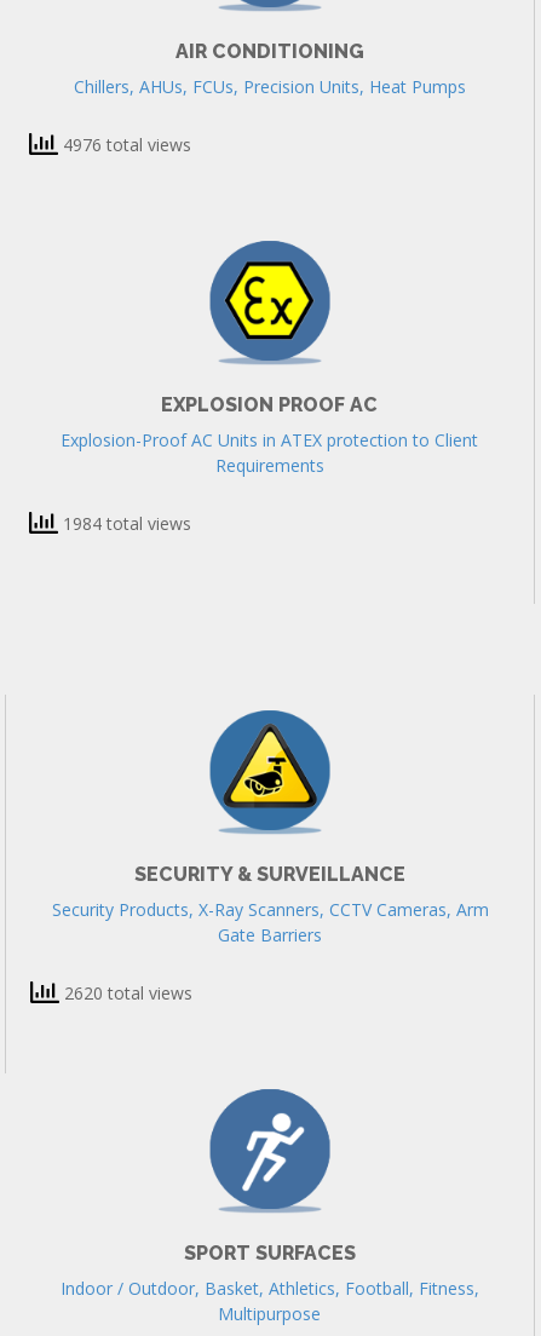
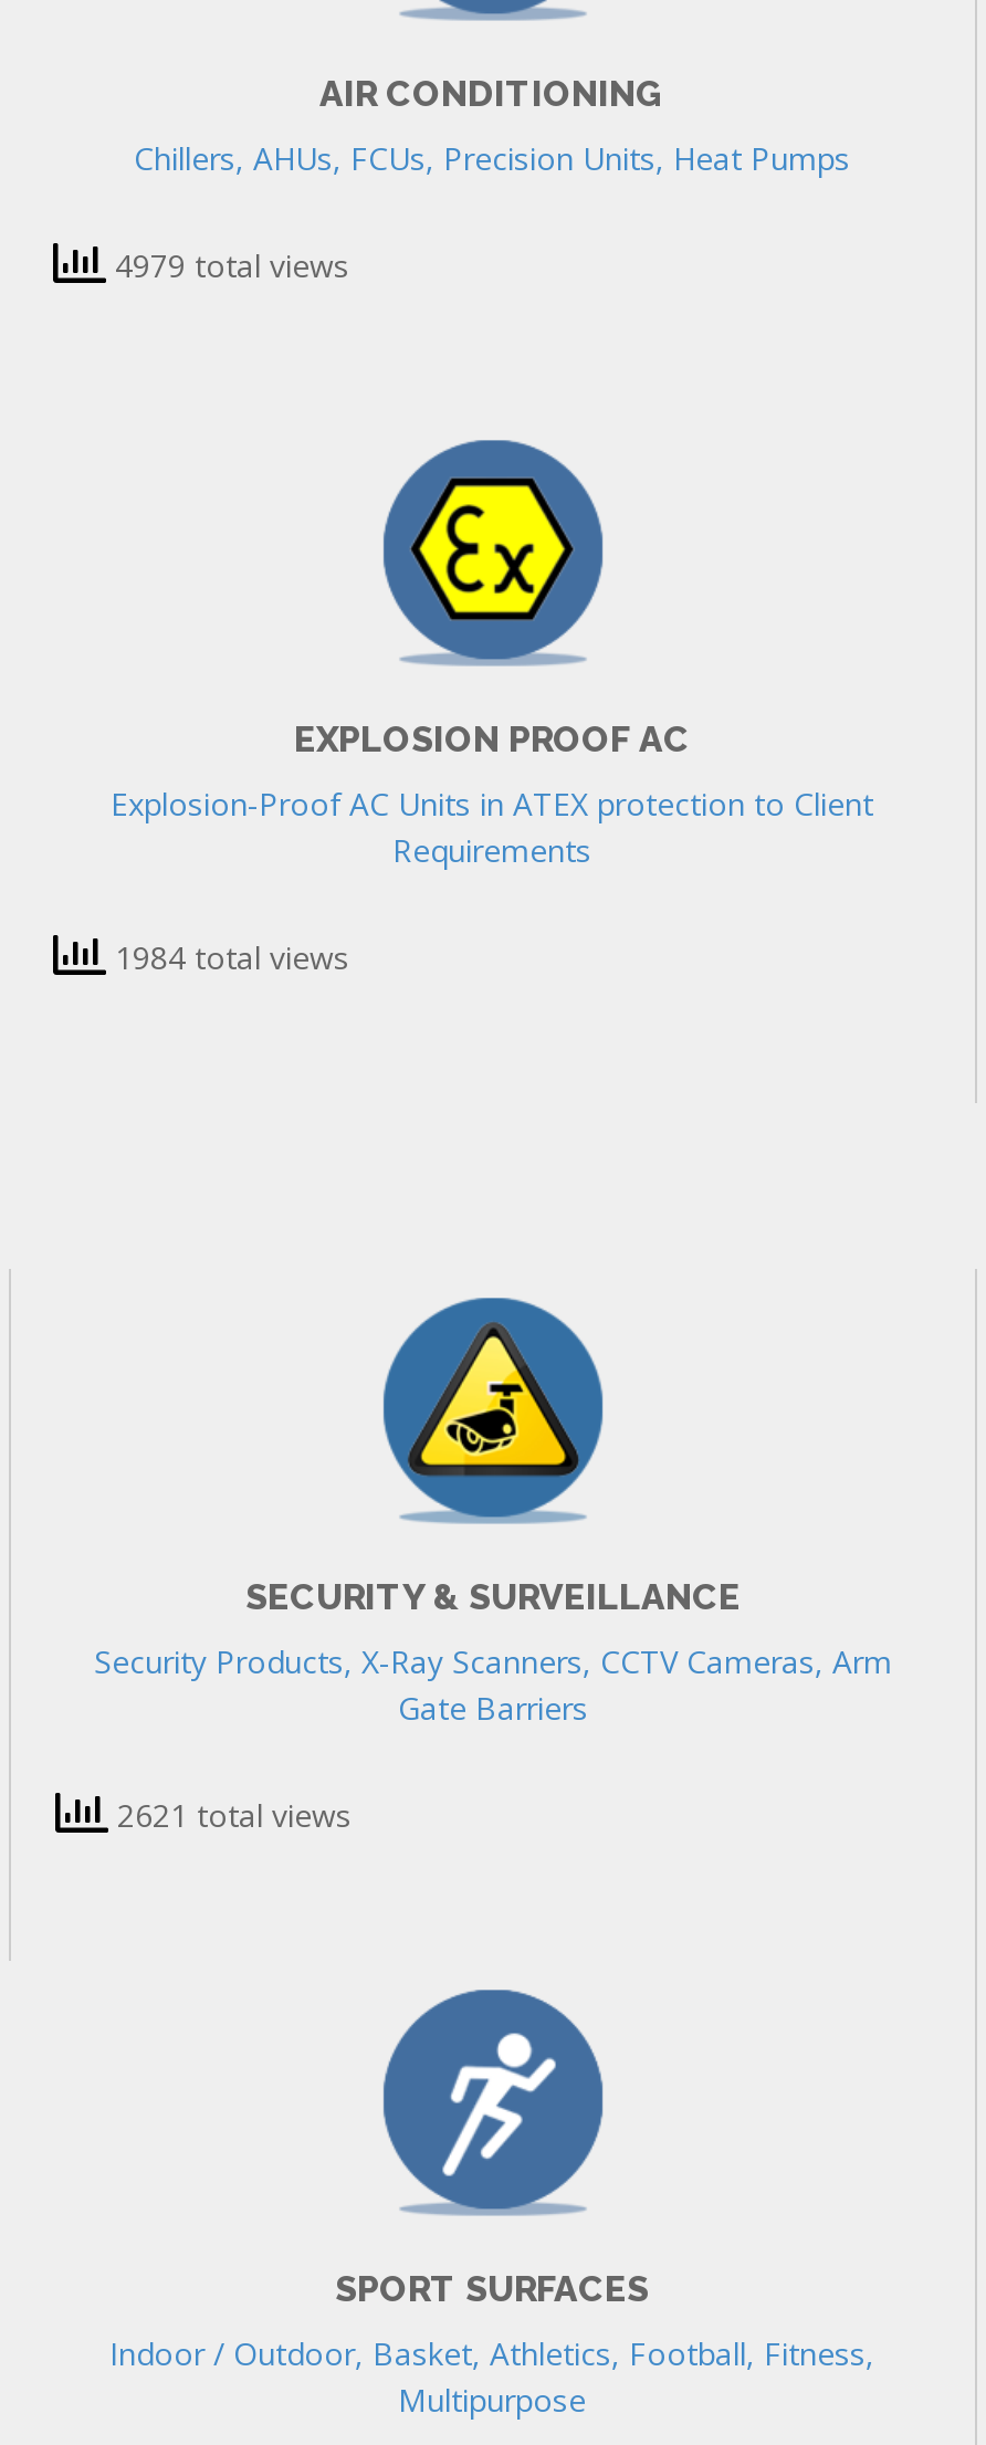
- 4976 total views
+ 4979 total views

- 2620 total views
+ 2621 total views
